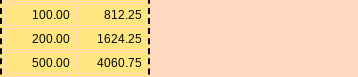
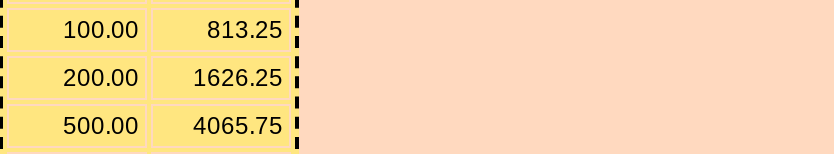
- 812.25
+ 813.25

- 200.00 1624.25
+ 200.00 1626.25

- 500.00 4060.75
+ 500.00 4065.75
